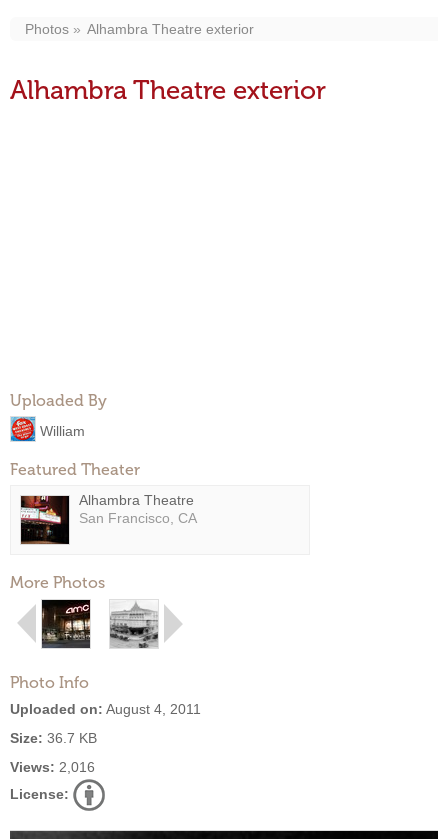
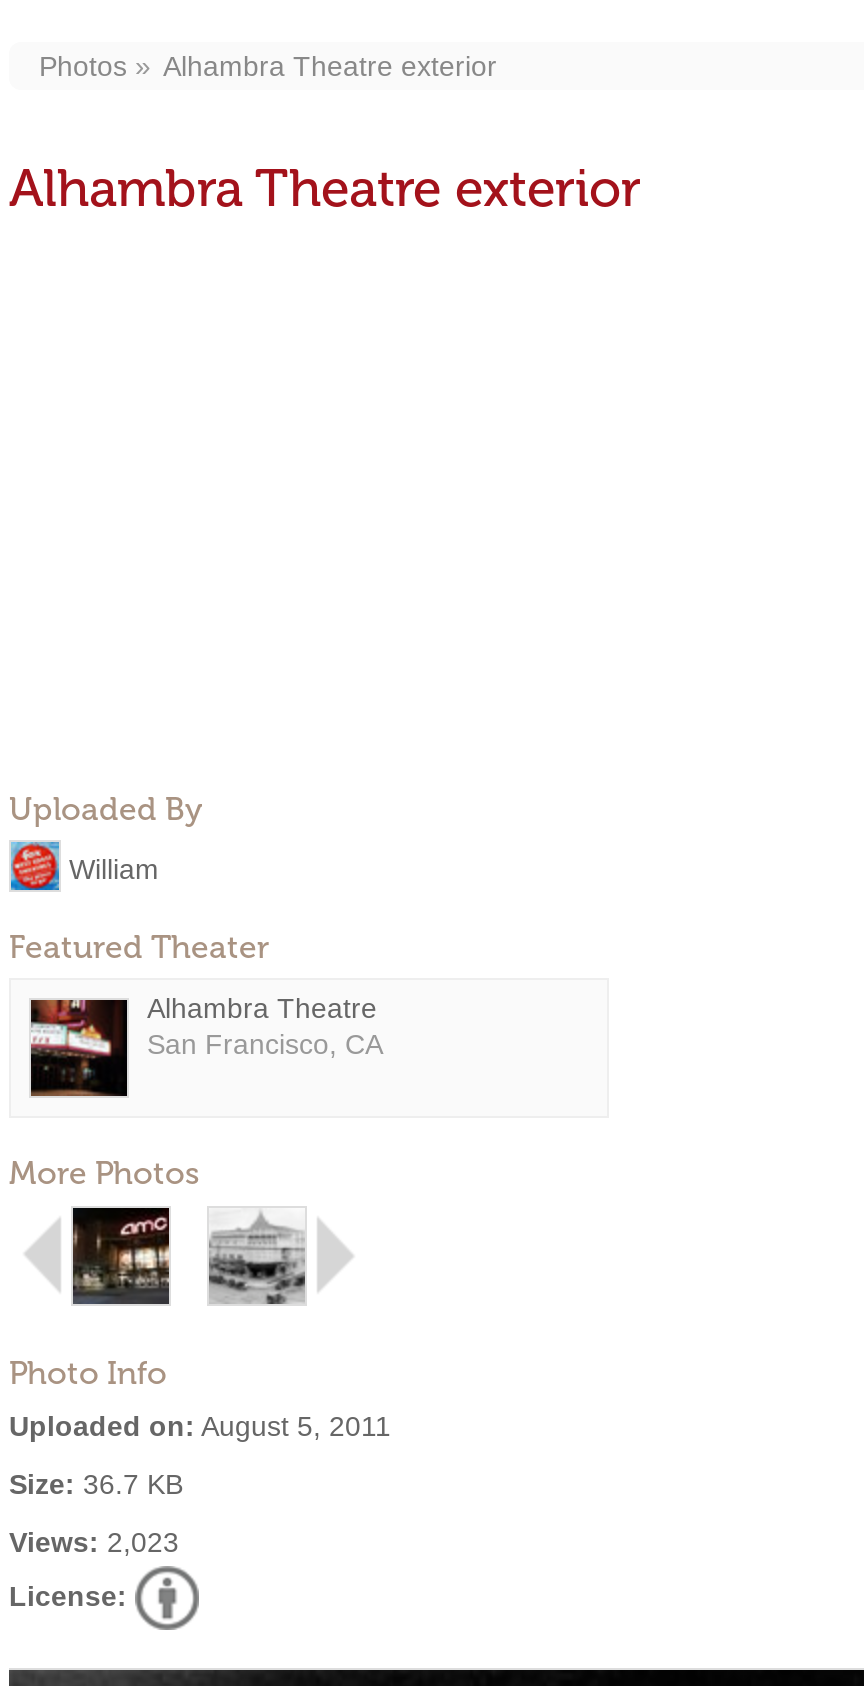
- Uploaded on: August 4, 2011
+ Uploaded on: August 5, 2011

- Views: 2,016
+ Views: 2,023
